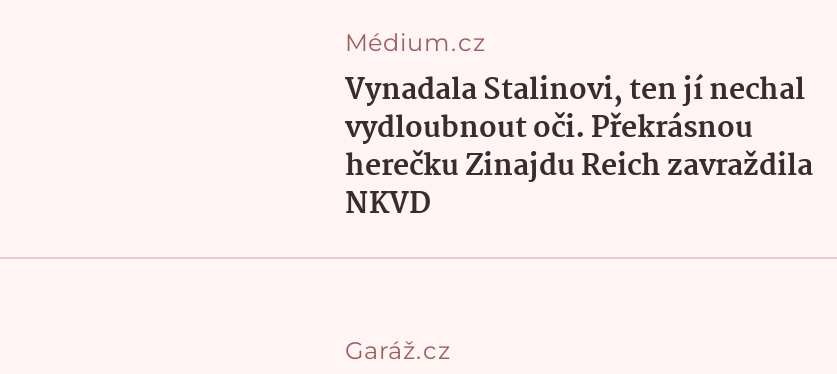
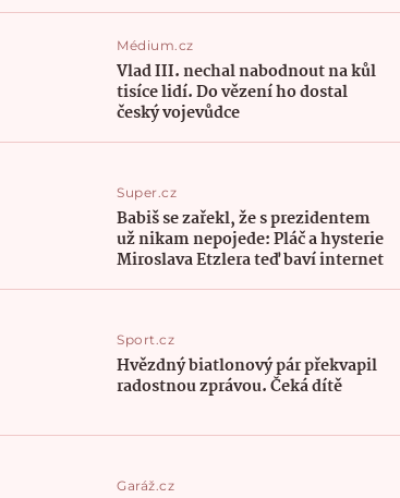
- Vynadala Stalinovi, ten jí nechal
- vydloubnout oči. Překrásnou
- herečku Zinajdu Reich zavraždila
- NKVD
+ Vlad III. nechal nabodnout na kůl
+ tisíce lidí. Do vězení ho dostal
+ český vojevůdce
+ Super.cz
+ Babiš se zařekl, že s prezidentem
+ už nikam nepojede: Pláč a hysterie
+ Miroslava Etzlera teď baví internet
+ Sport.cz
+ Hvězdný biatlonový pár překvapil
+ radostnou zprávou. Čeká dítě
